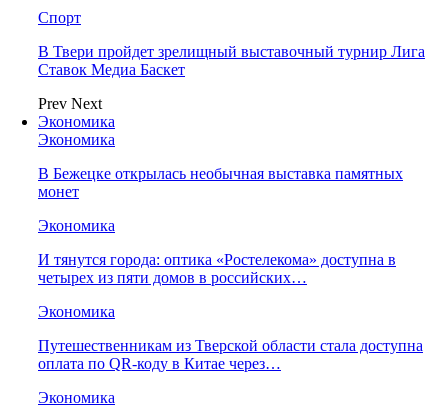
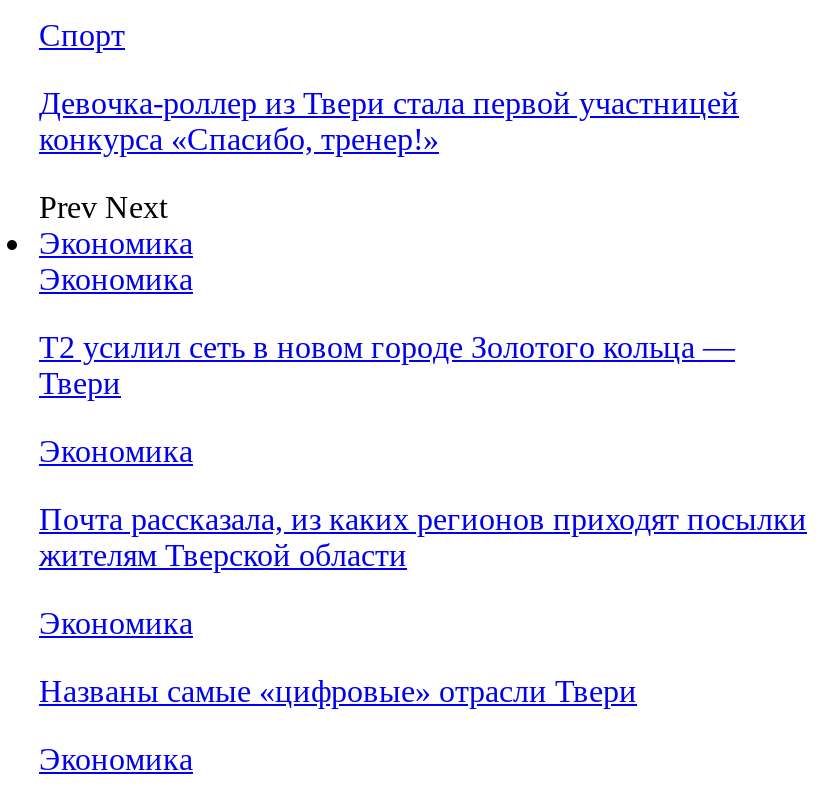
- В Твери пройдет зрелищный выставочный турнир Лига
- Ставок Медиа Баскет
+ Девочка-роллер из Твери стала первой участницей
+ конкурса «Спасибо, тренер!»

- В Бежецке открылась необычная выставка памятных
- монет
+ T2 усилил сеть в новом городе Золотого кольца —
+ Твери

- И тянутся города: оптика «Ростелекома» доступна в
- четырех из пяти домов в российских…
+ Почта рассказала, из каких регионов приходят посылки
+ жителям Тверской области

- Путешественникам из Тверской области стала доступна
- оплата по QR-коду в Китае через…
+ Названы самые «цифровые» отрасли Твери
